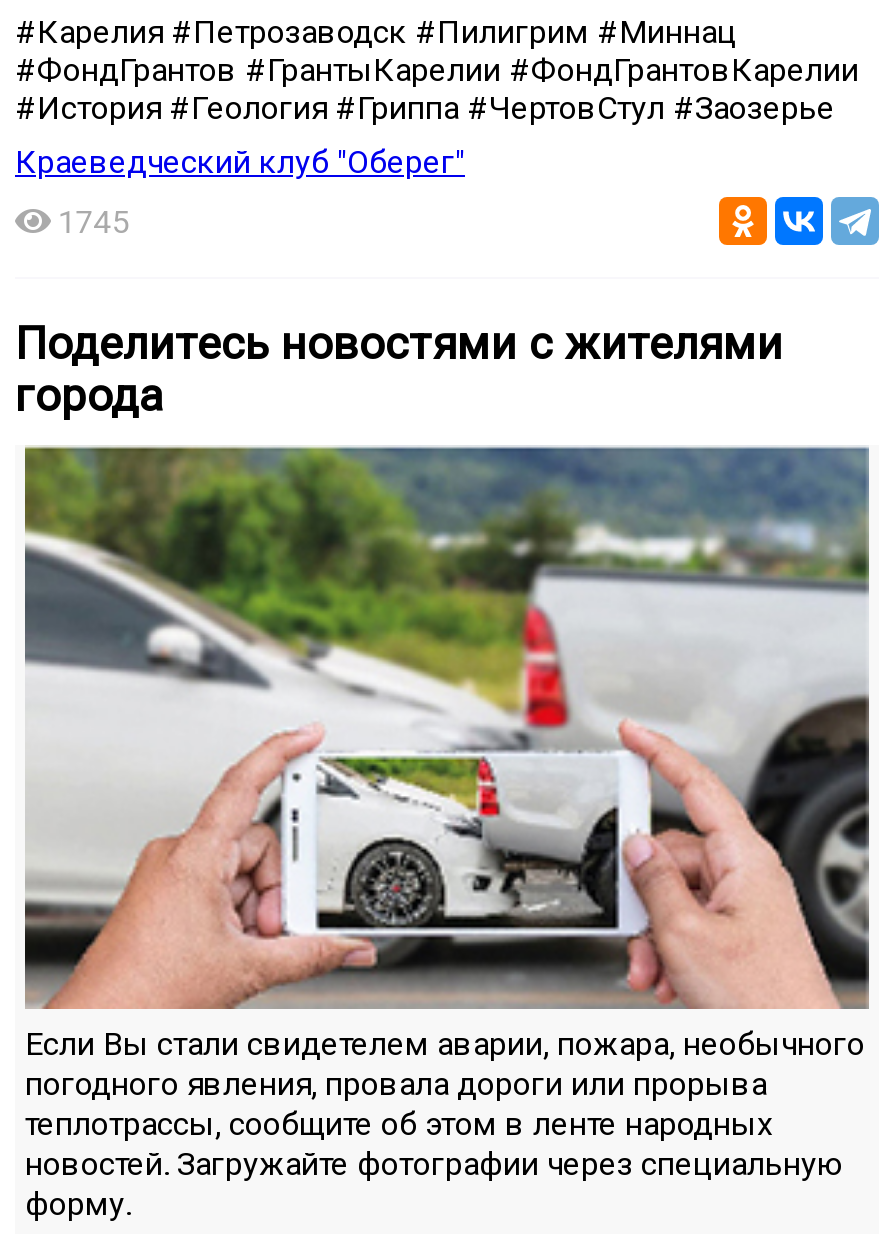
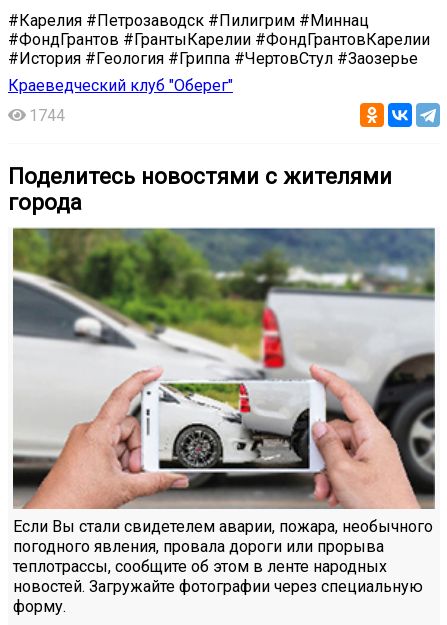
- 1745
+ 1744
